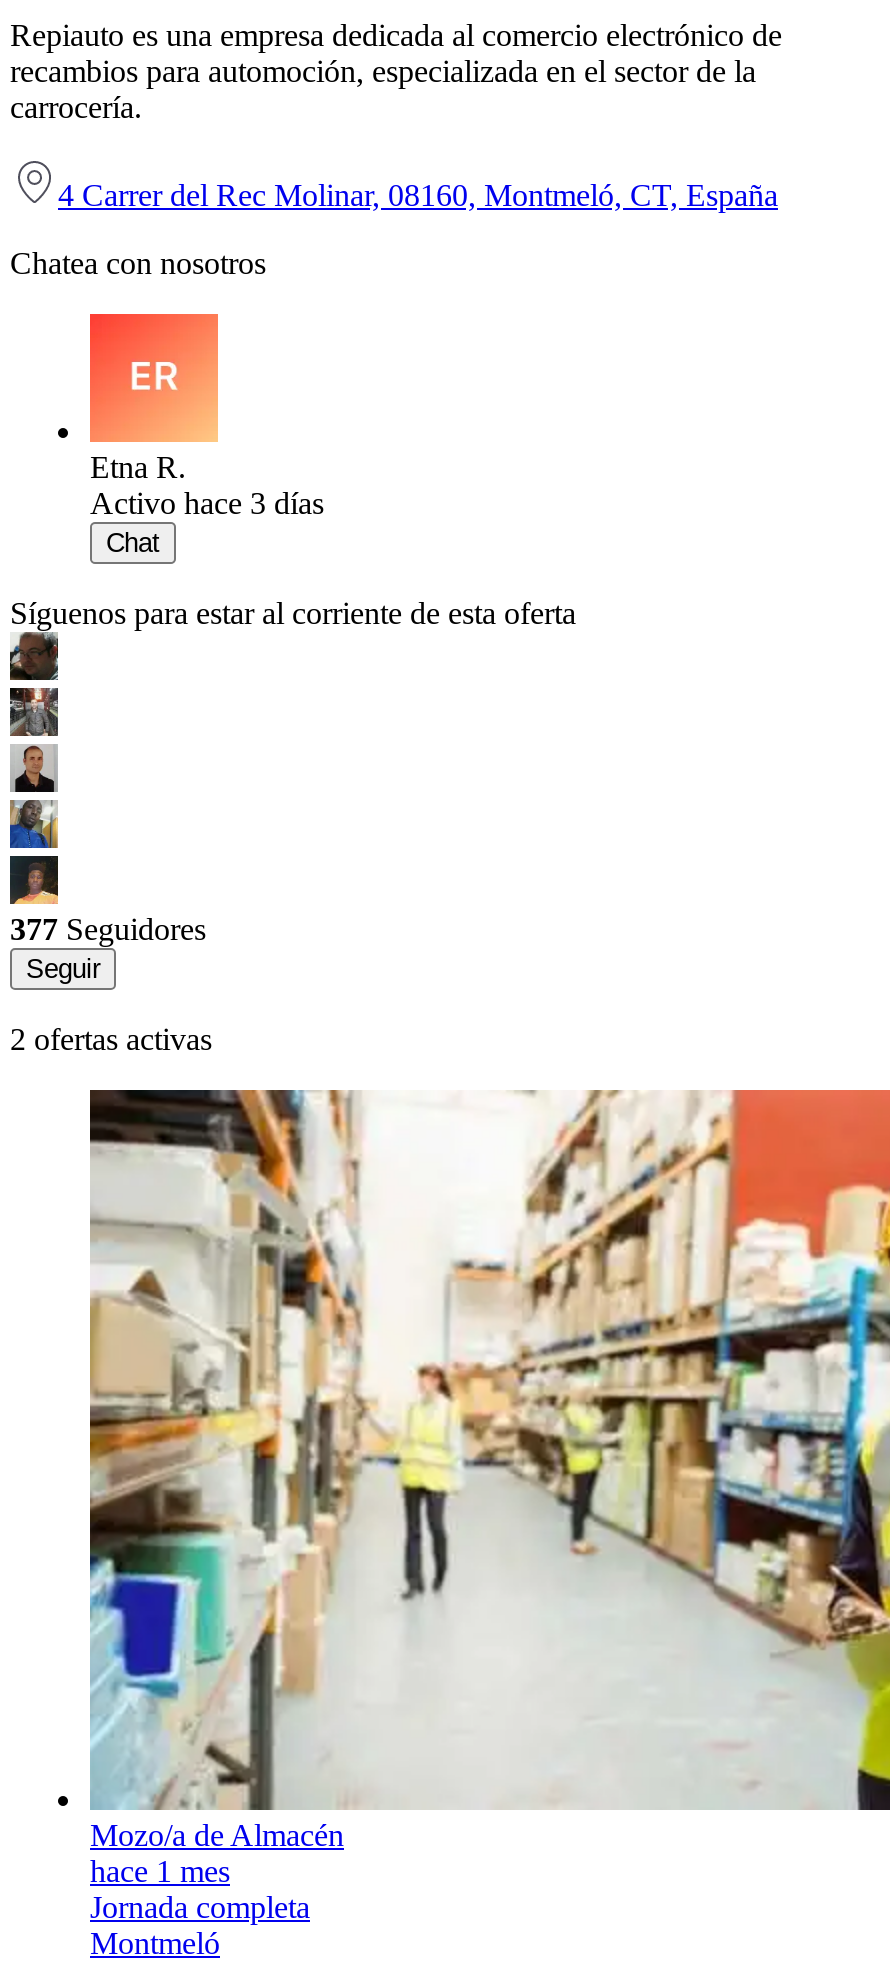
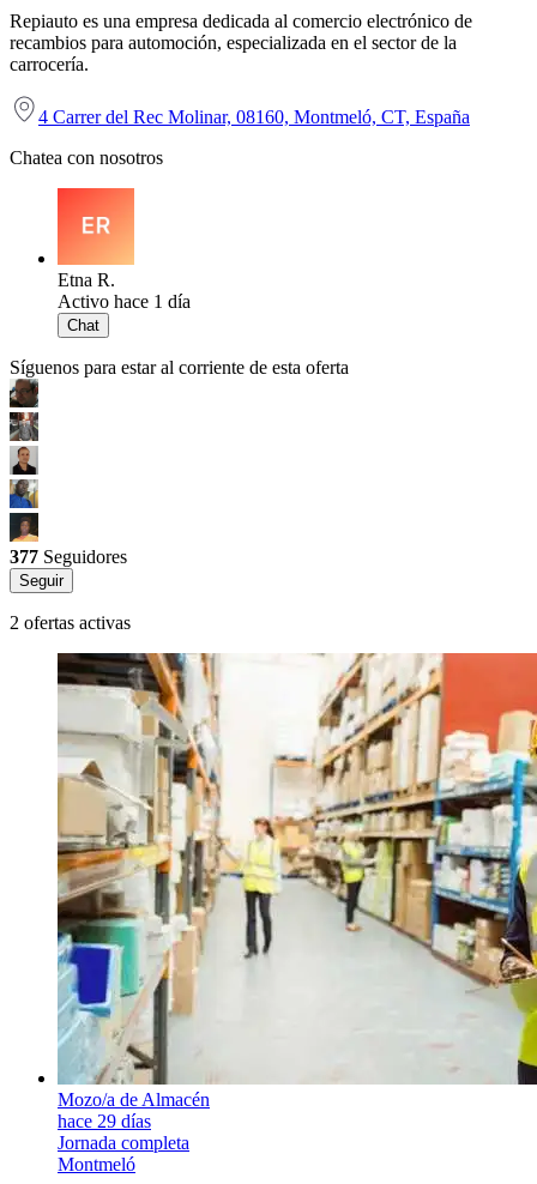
- Activo hace 3 días
+ Activo hace 1 día

- hace 1 mes
+ hace 29 días
